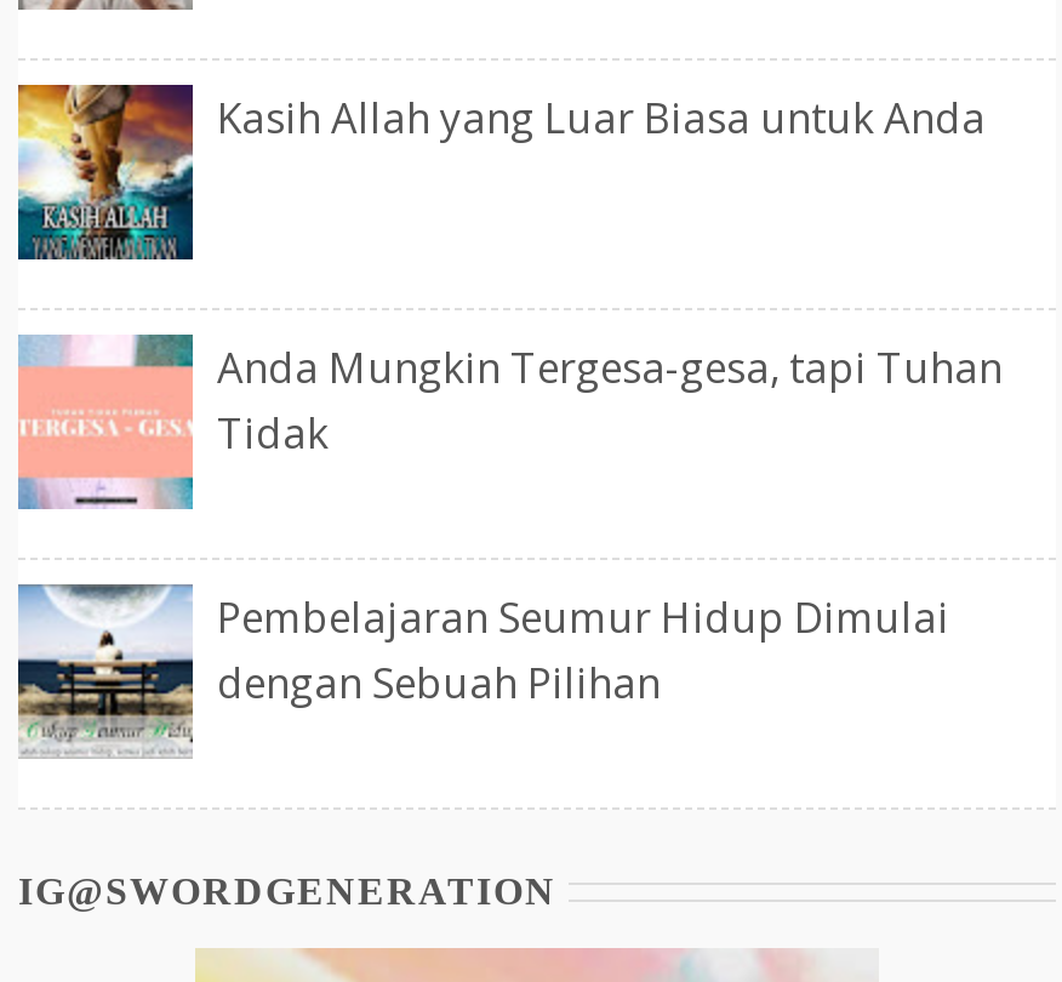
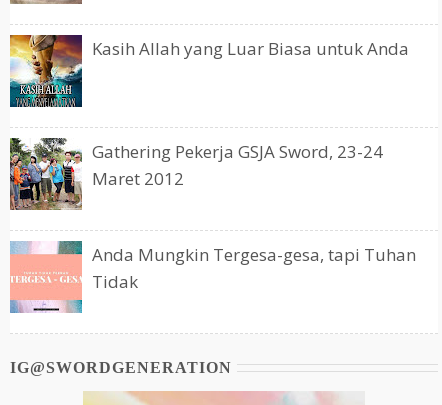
+ [image]
+ Gathering Pekerja GSJA Sword, 23-24
+ Maret 2012

moved down: Anda Mungkin Tergesa-gesa, tapi Tuhan | Tidak

- [image]
- Pembelajaran Seumur Hidup Dimulai
- dengan Sebuah Pilihan
